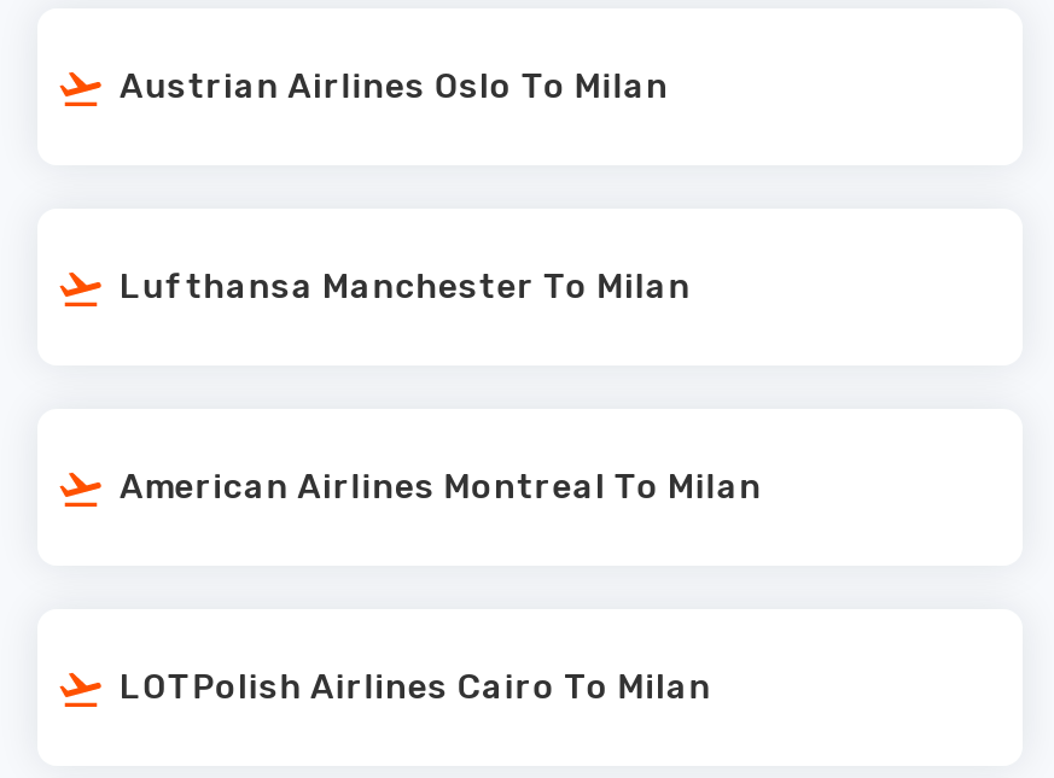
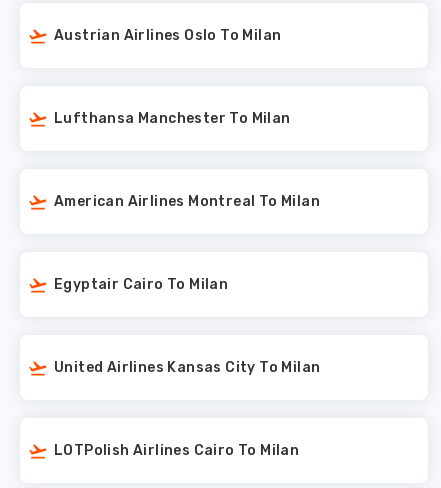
+ Egyptair Cairo To Milan

+ United Airlines Kansas City To Milan
